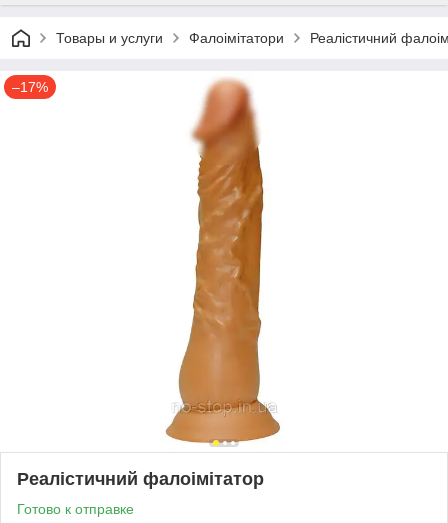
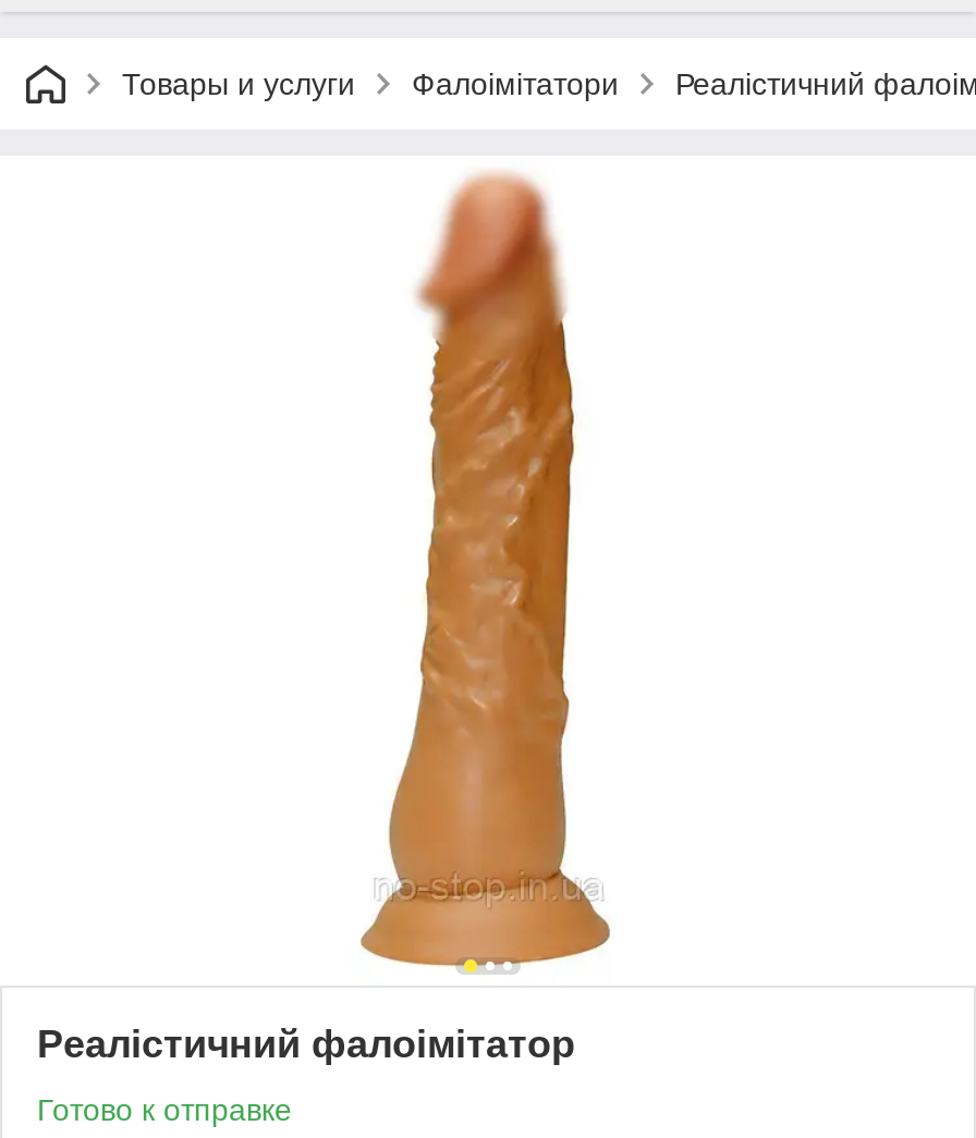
- –17%
